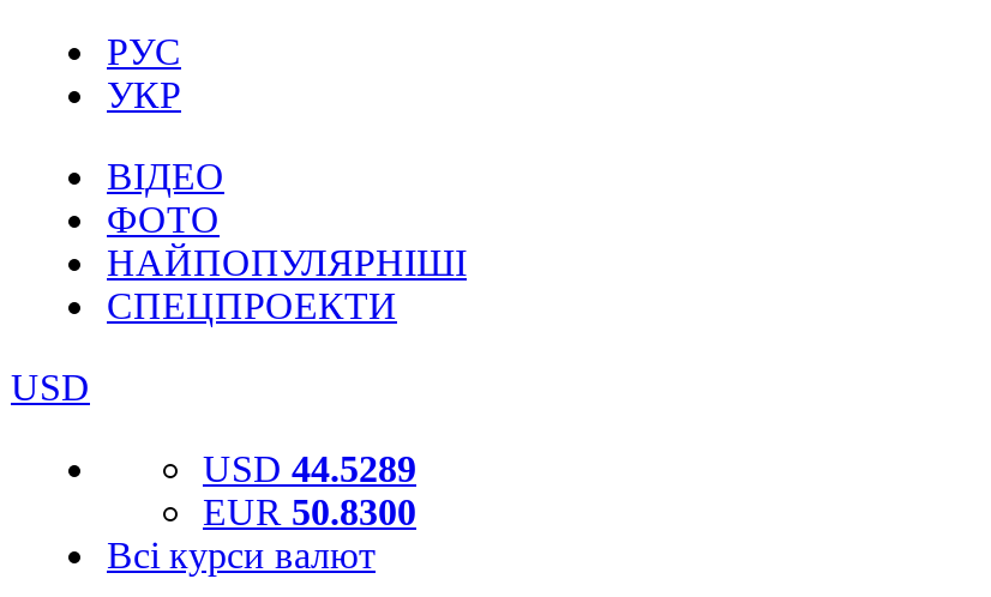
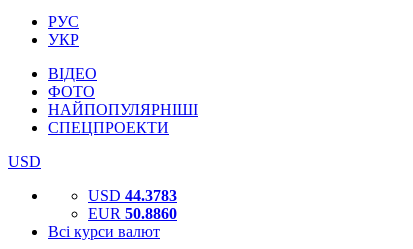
- USD 44.5289
+ USD 44.3783

- EUR 50.8300
+ EUR 50.8860
